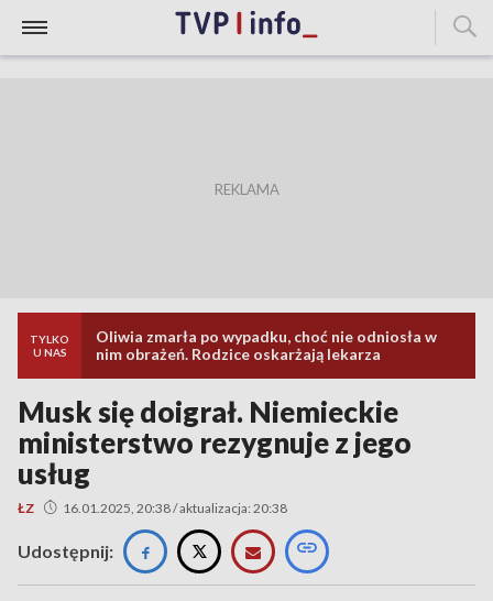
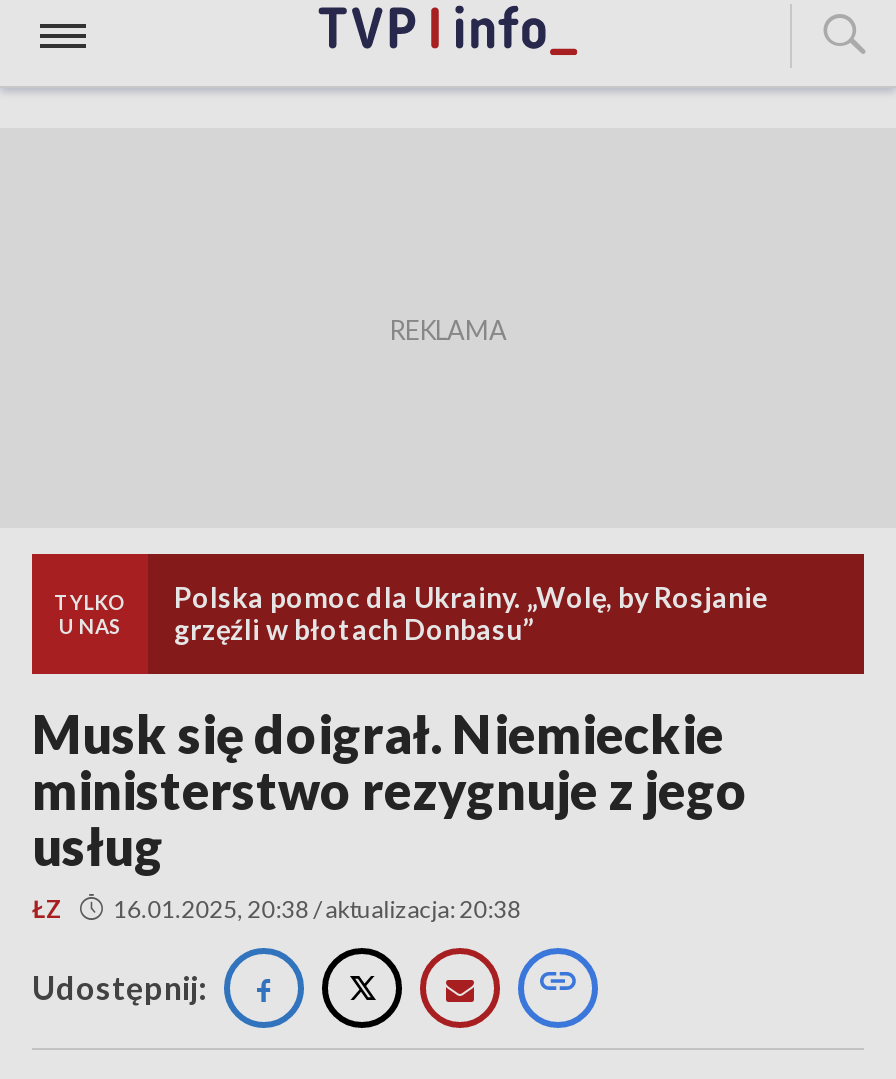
- Oliwia zmarła po wypadku, choć nie odniosła w
- nim obrażeń. Rodzice oskarżają lekarza
+ Polska pomoc dla Ukrainy. „Wolę, by Rosjanie
+ grzęźli w błotach Donbasu”
